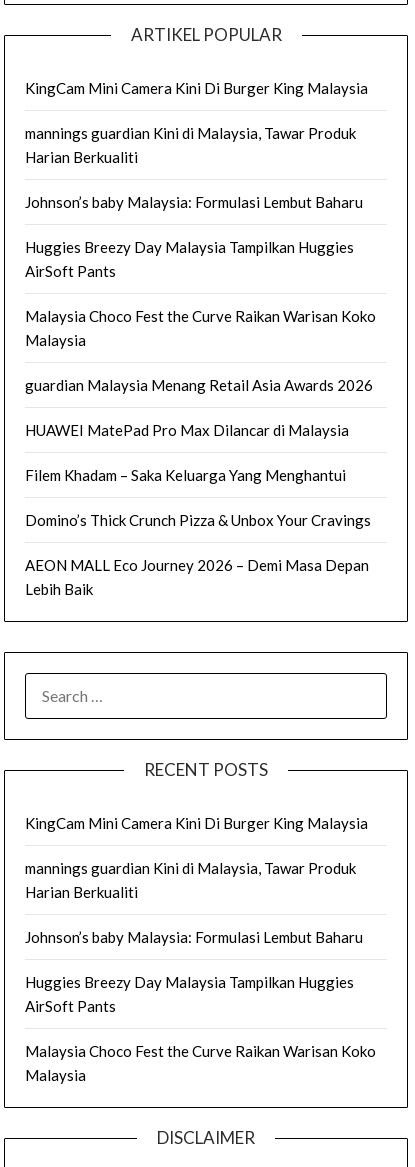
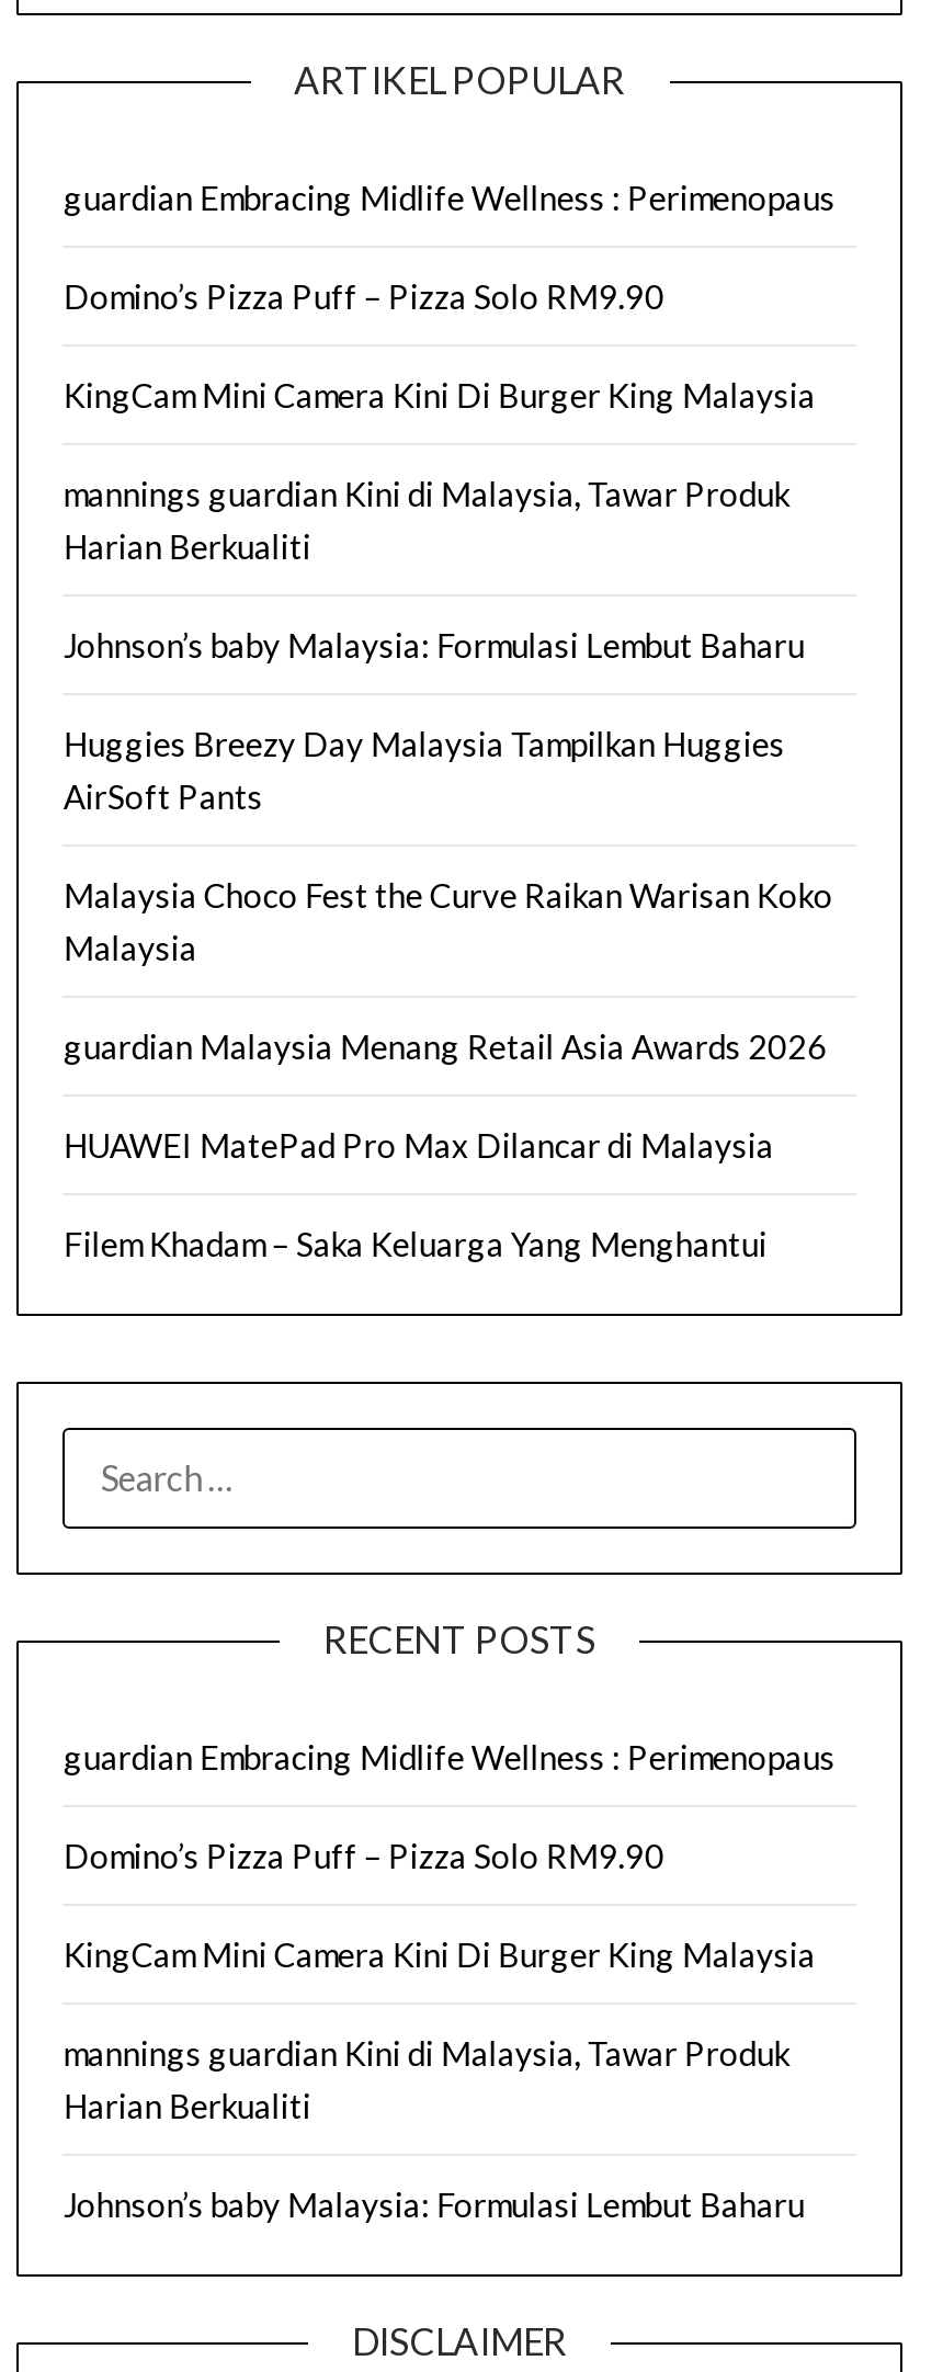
+ guardian Embracing Midlife Wellness : Perimenopaus
+ Domino’s Pizza Puff – Pizza Solo RM9.90

moved down: KingCam Mini Camera Kini Di Burger King Malaysia | mannings guardian Kini di Malaysia, Tawar Produk | Harian Berkualiti | ... | HUAWEI MatePad Pro Max Dilancar di Malaysia | Filem Khadam – Saka Keluarga Yang Menghantui

- Domino’s Thick Crunch Pizza & Unbox Your Cravings
- AEON MALL Eco Journey 2026 – Demi Masa Depan
- Lebih Baik

+ guardian Embracing Midlife Wellness : Perimenopaus
+ Domino’s Pizza Puff – Pizza Solo RM9.90

moved down: KingCam Mini Camera Kini Di Burger King Malaysia | mannings guardian Kini di Malaysia, Tawar Produk | Harian Berkualiti | Johnson’s baby Malaysia: Formulasi Lembut Baharu

- Huggies Breezy Day Malaysia Tampilkan Huggies
- AirSoft Pants
- Malaysia Choco Fest the Curve Raikan Warisan Koko
- Malaysia
